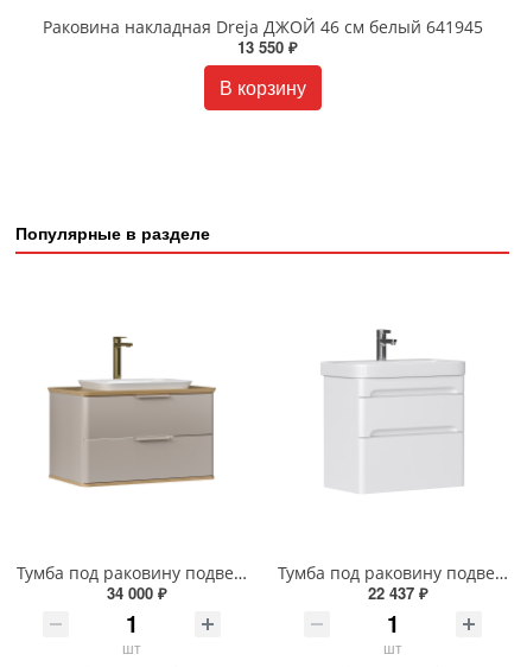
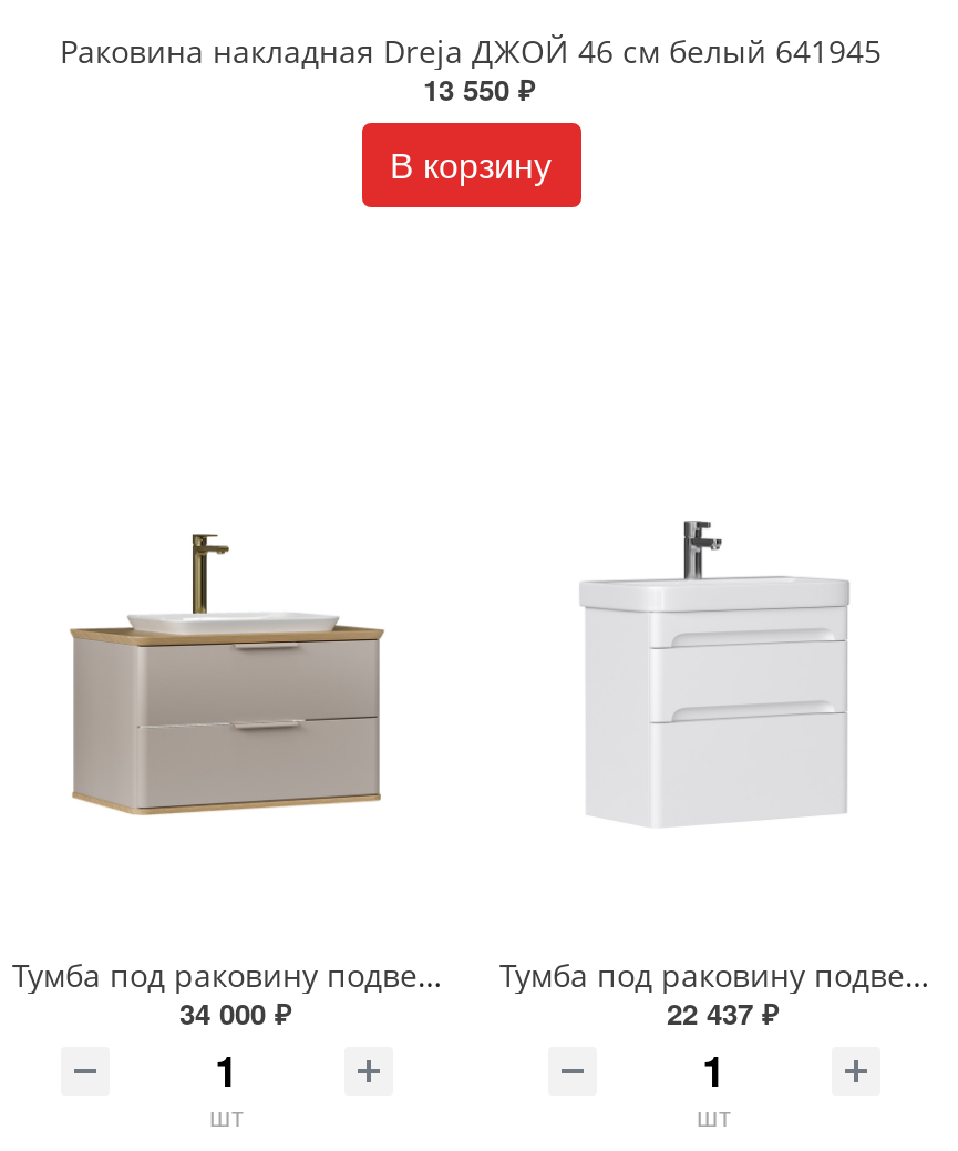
- Популярные в разделе
